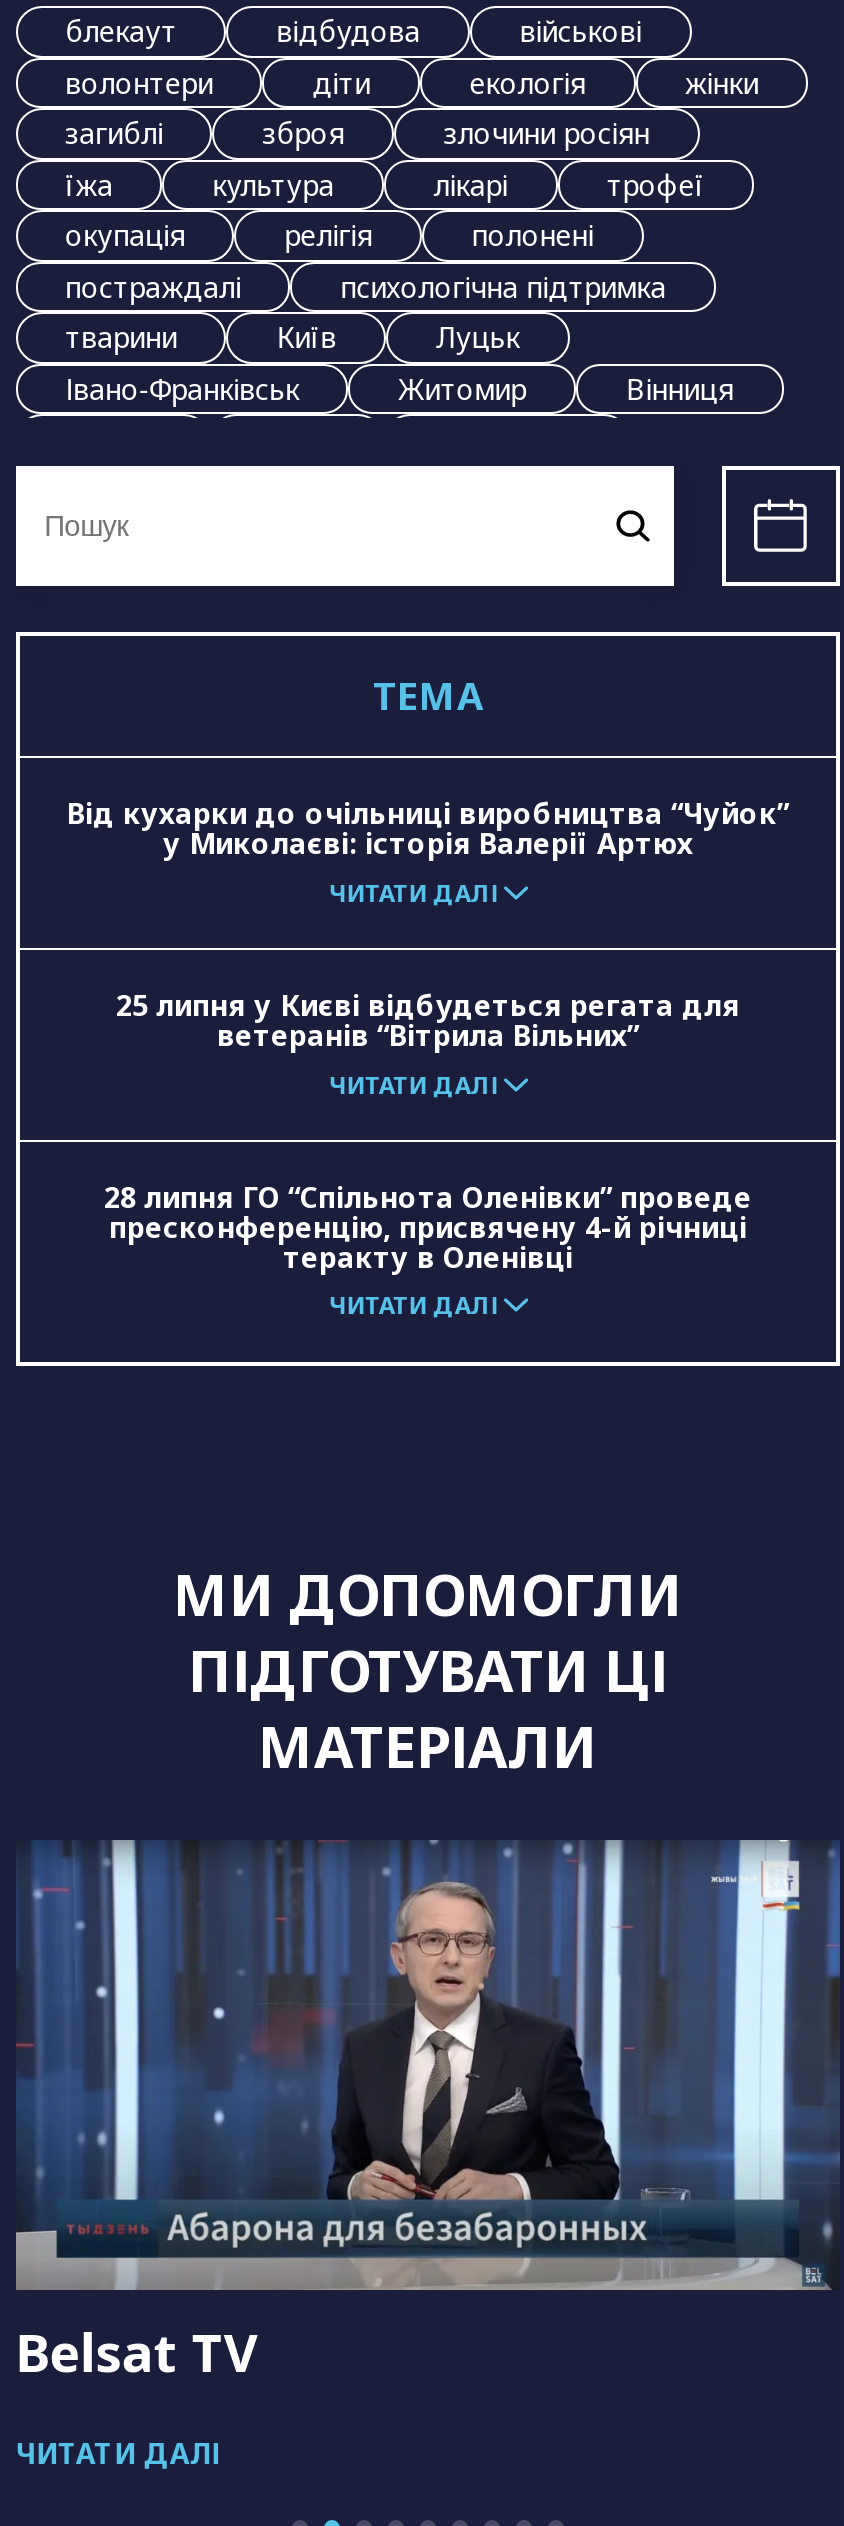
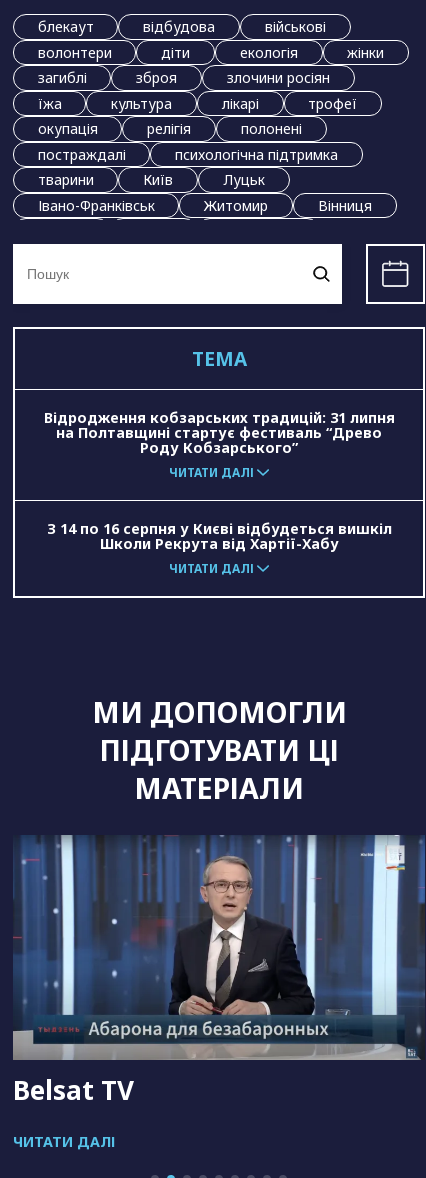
- Від кухарки до очільниці виробництва “Чуйок”
- у Миколаєві: історія Валерії Артюх
+ Відродження кобзарських традицій: 31 липня
+ на Полтавщині стартує фестиваль “Древо
+ Роду Кобзарського”

- 25 липня у Києві відбудеться регата для
- ветеранів “Вітрила Вільних”
- ЧИТАТИ ДАЛІ
- 28 липня ГО “Спільнота Оленівки” проведе
- пресконференцію, присвячену 4-й річниці
- теракту в Оленівці
+ З 14 по 16 серпня у Києві відбудеться вишкіл
+ Школи Рекрута від Хартії-Хабу
